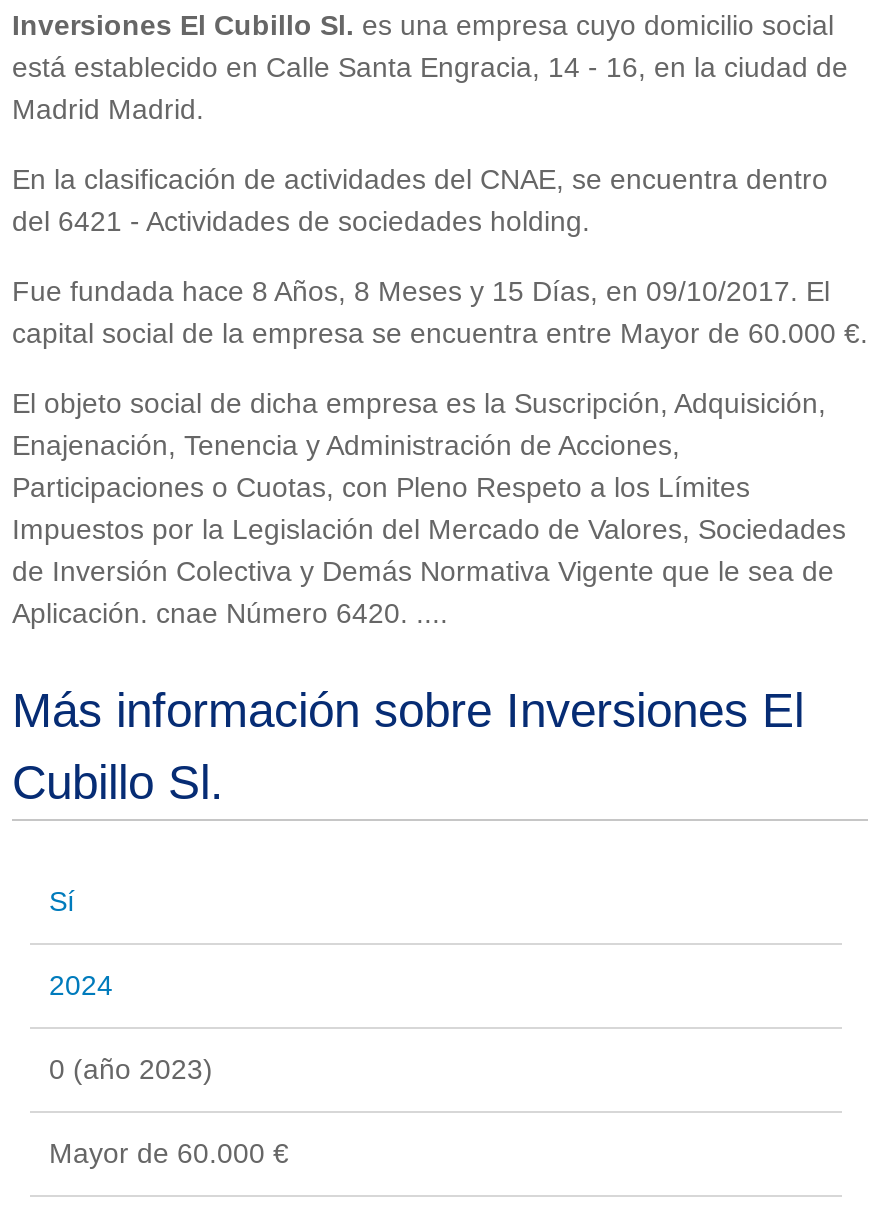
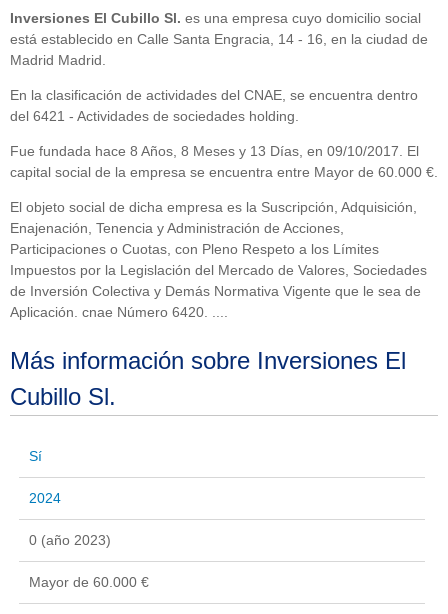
- Fue fundada hace 8 Años, 8 Meses y 15 Días, en 09/10/2017. El
+ Fue fundada hace 8 Años, 8 Meses y 13 Días, en 09/10/2017. El
